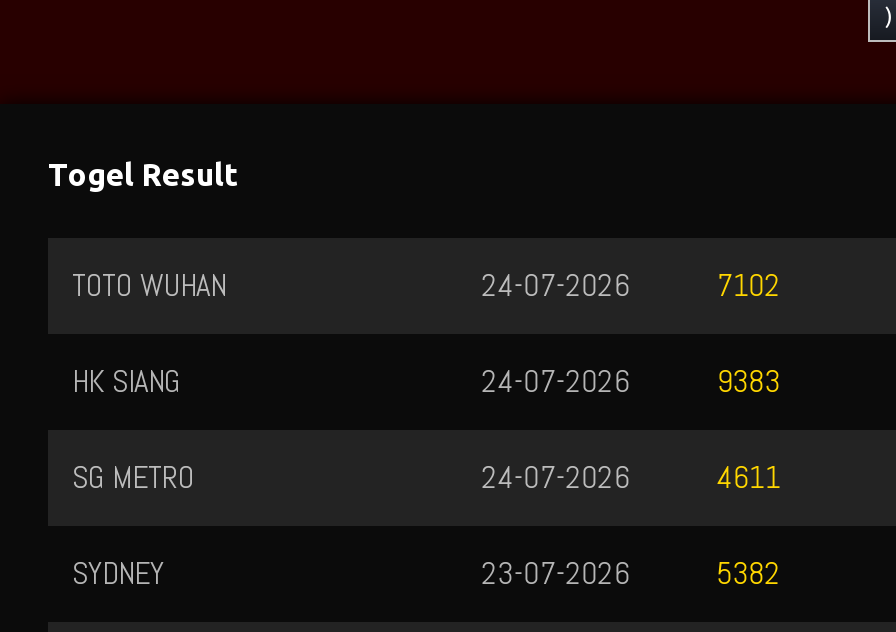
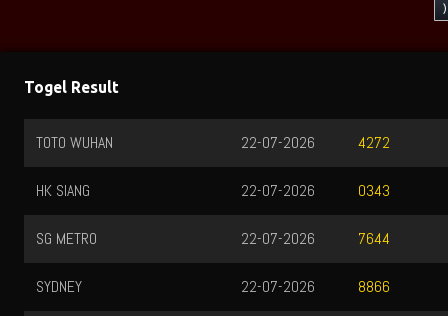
- 24-07-2026
+ 22-07-2026

- 7102
+ 4272

- 24-07-2026
+ 22-07-2026

- 9383
+ 0343

- 24-07-2026
+ 22-07-2026

- 4611
+ 7644

- 23-07-2026
+ 22-07-2026

- 5382
+ 8866
